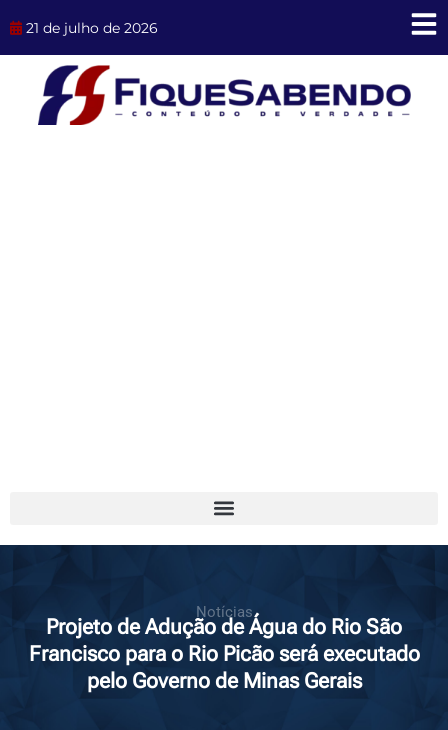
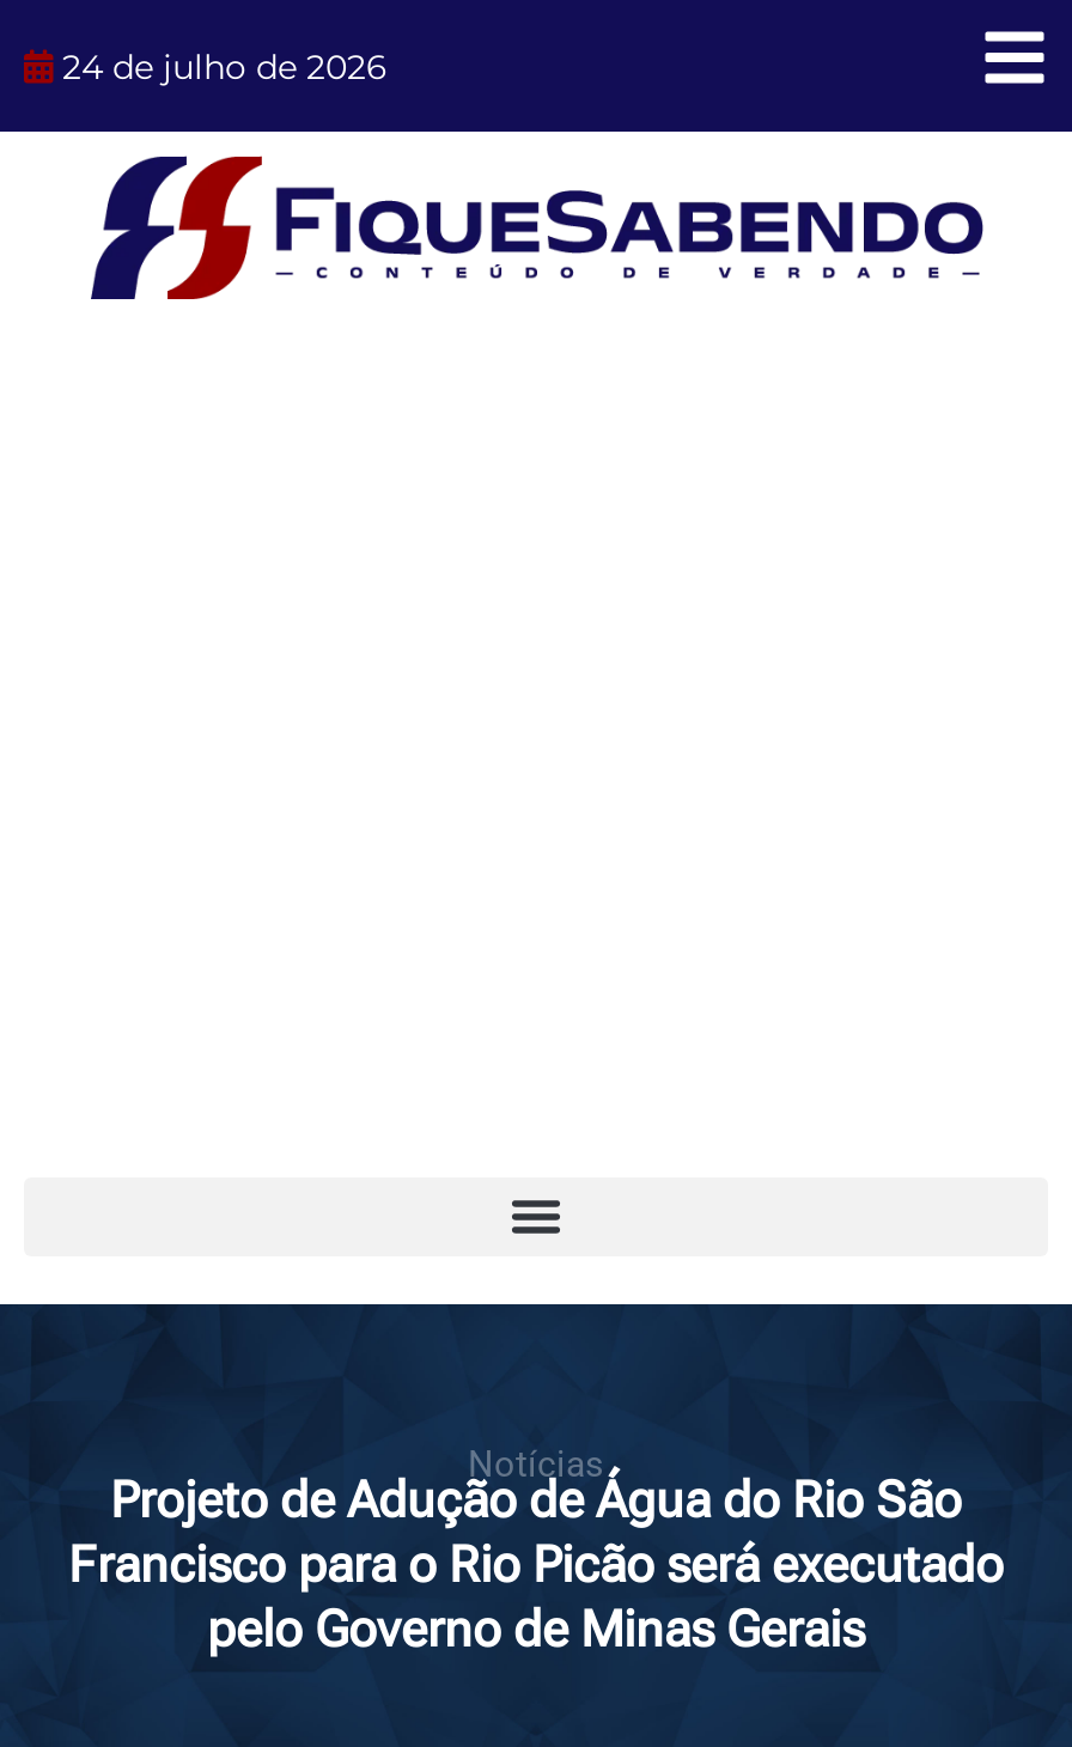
- 21 de julho de 2026
+ 24 de julho de 2026
